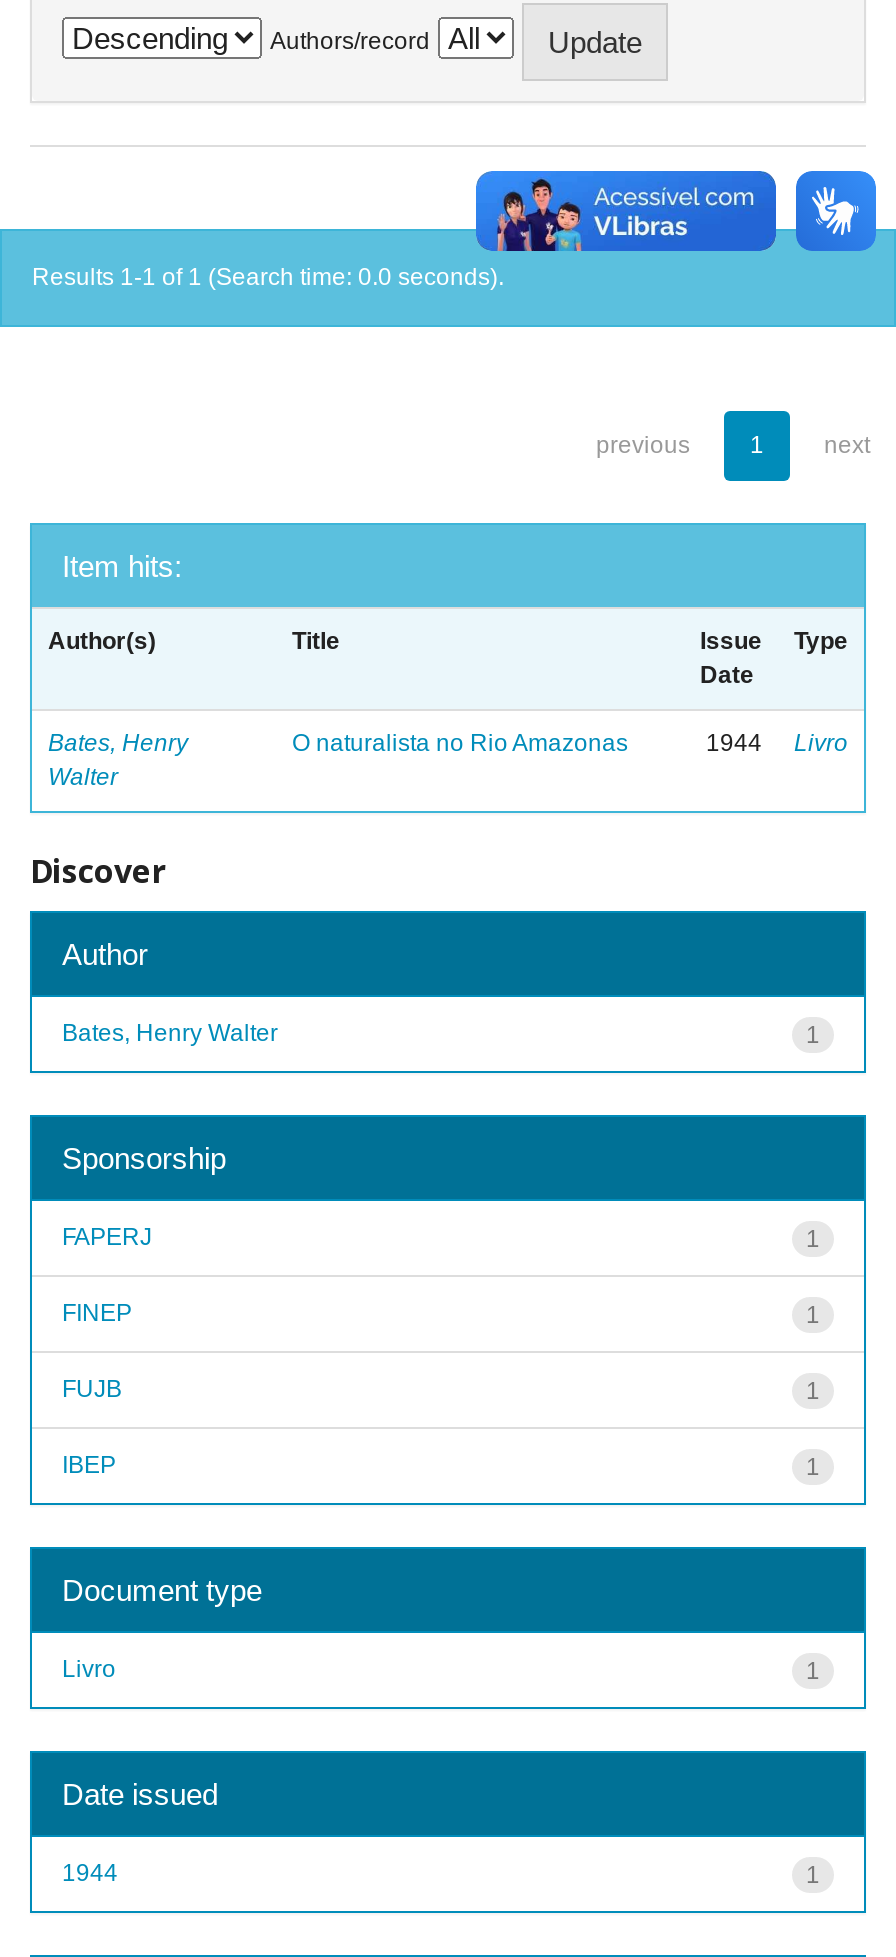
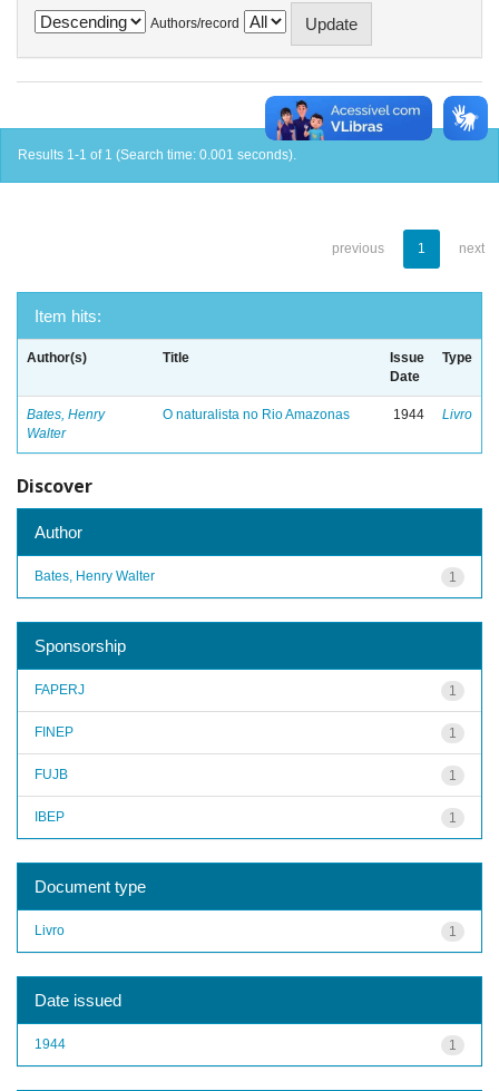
- Results 1-1 of 1 (Search time: 0.0 seconds).
+ Results 1-1 of 1 (Search time: 0.001 seconds).
